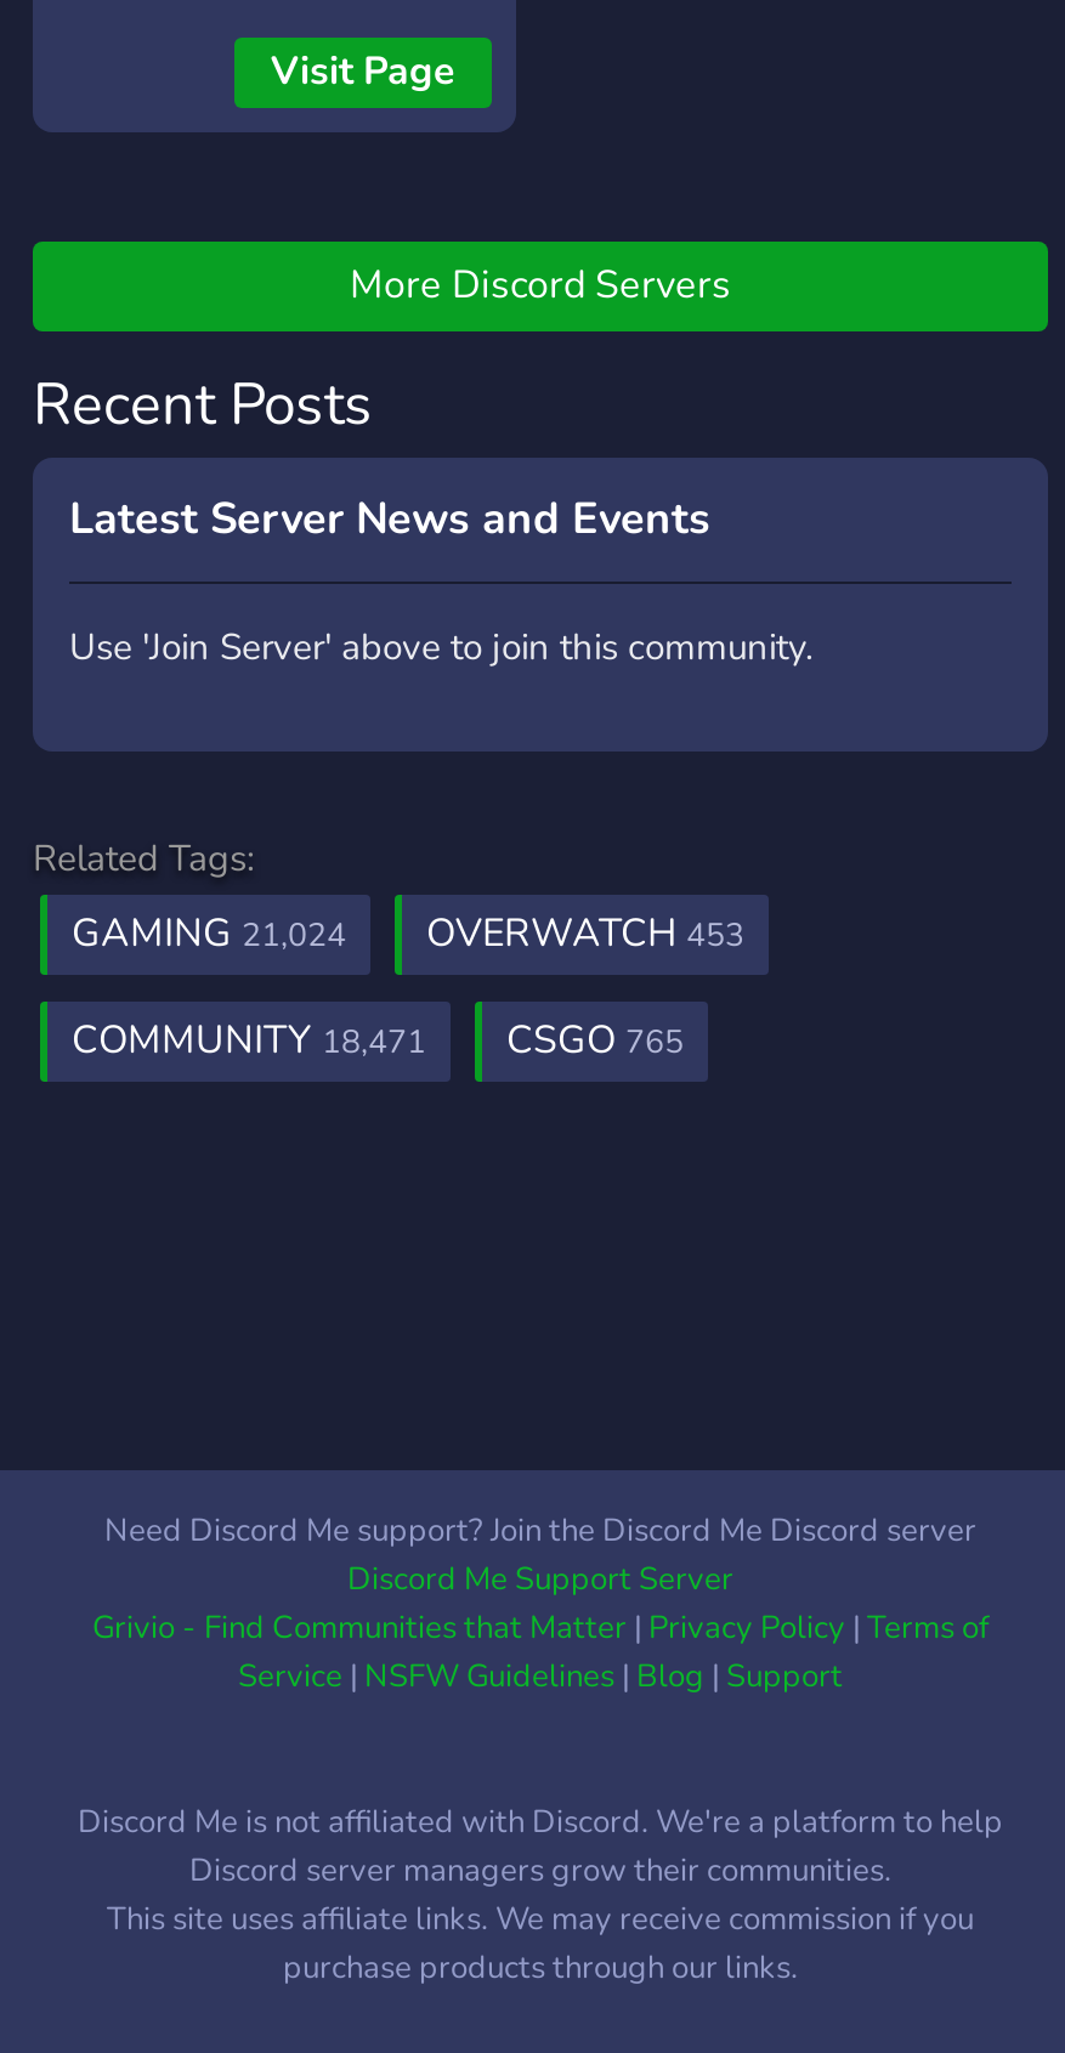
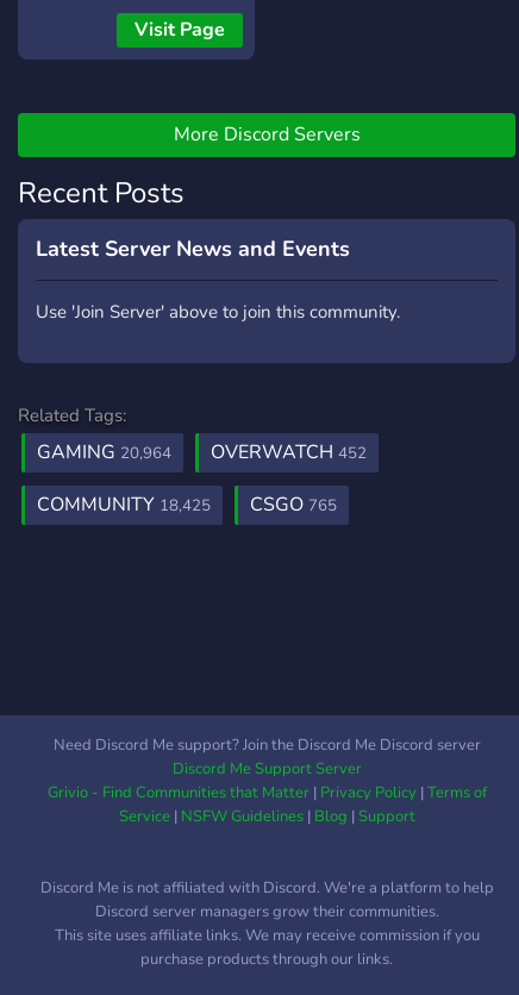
- GAMING 21,024
+ GAMING 20,964

- OVERWATCH 453
+ OVERWATCH 452

- COMMUNITY 18,471 CSGO 765
+ COMMUNITY 18,425 CSGO 765
